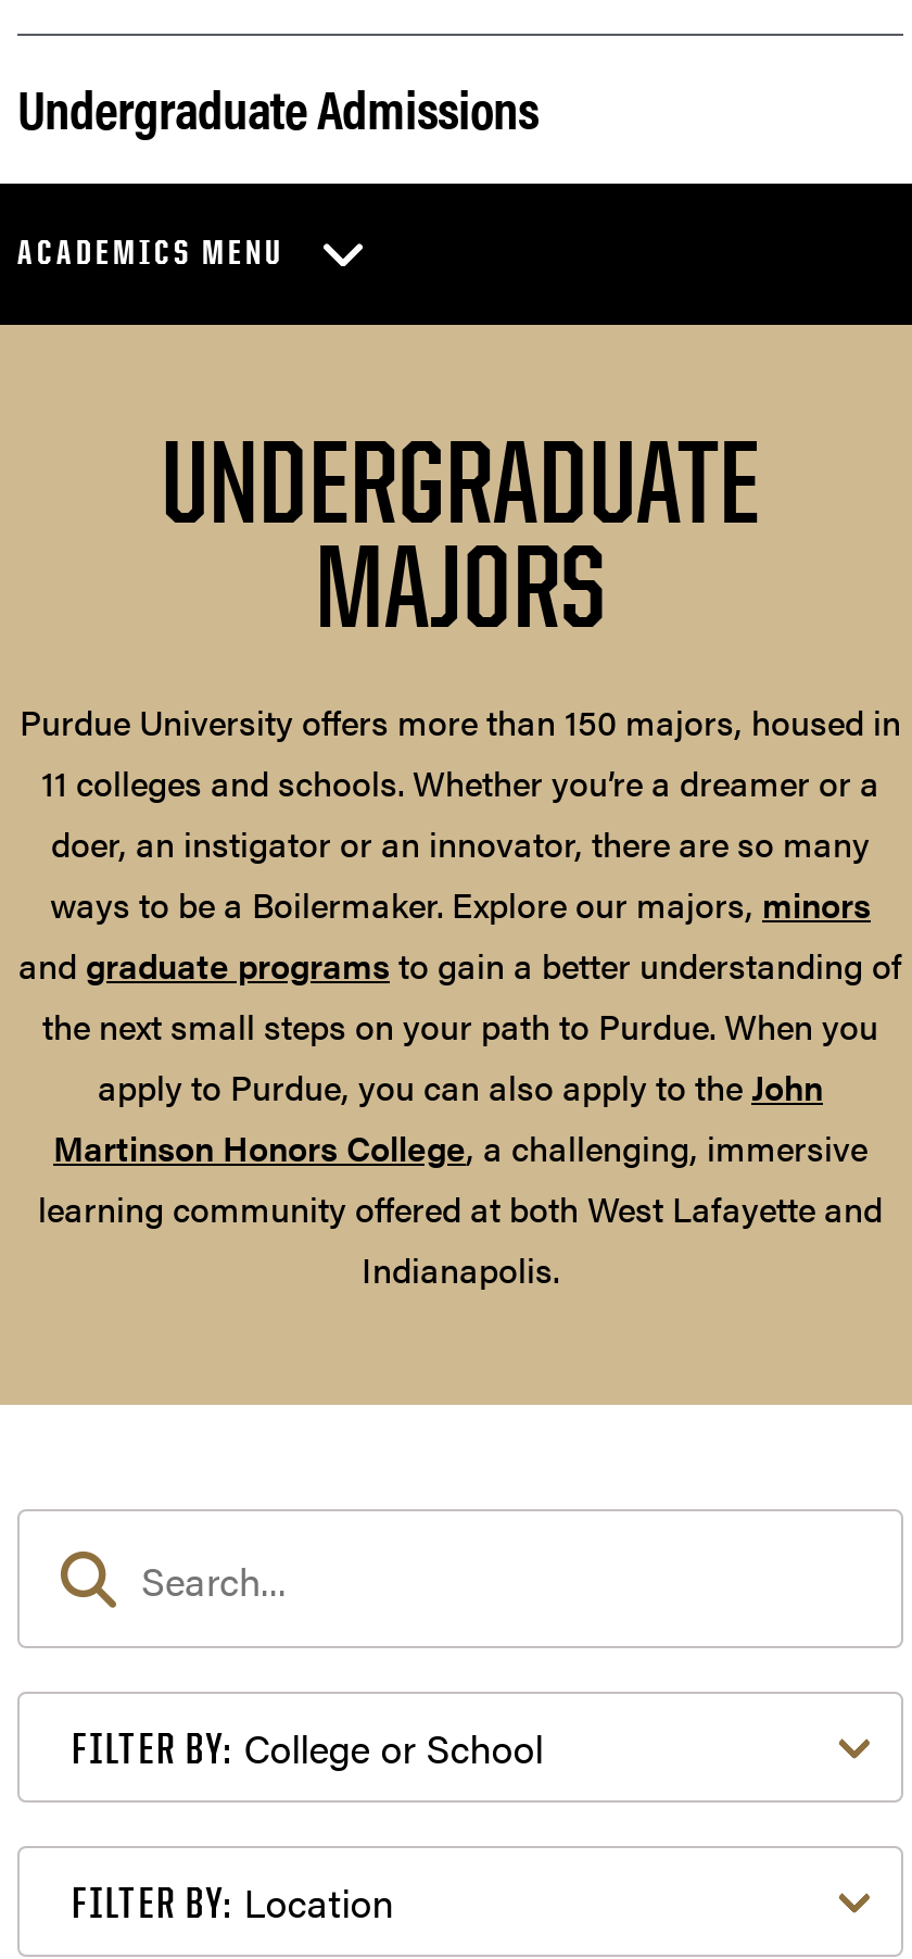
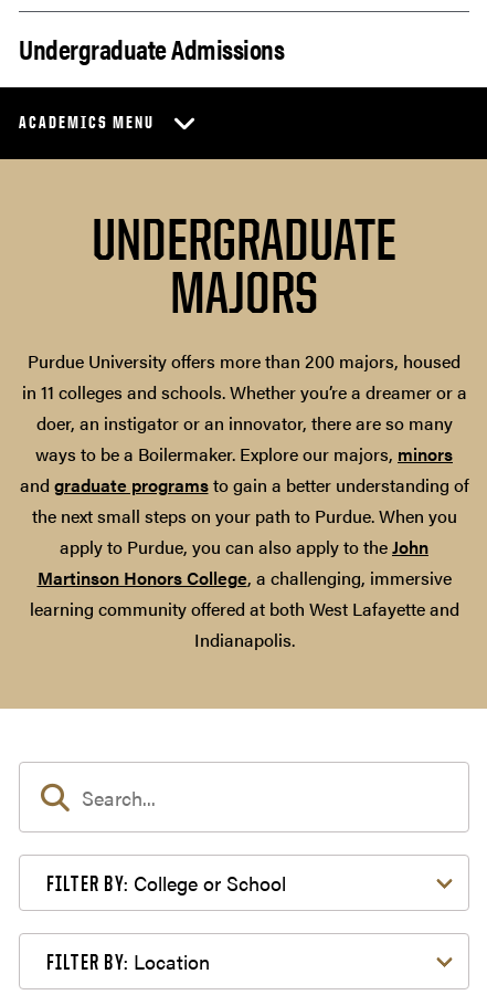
- Purdue University offers more than 150 majors, housed in
- 11 colleges and schools. Whether you’re a dreamer or a
+ Purdue University offers more than 200 majors, housed
+ in 11 colleges and schools. Whether you’re a dreamer or a
